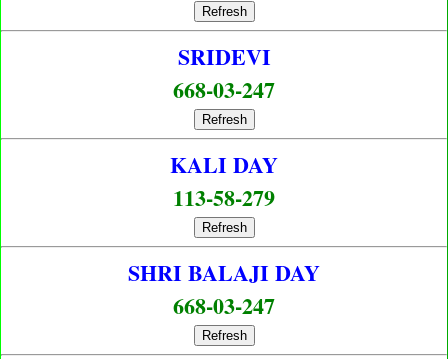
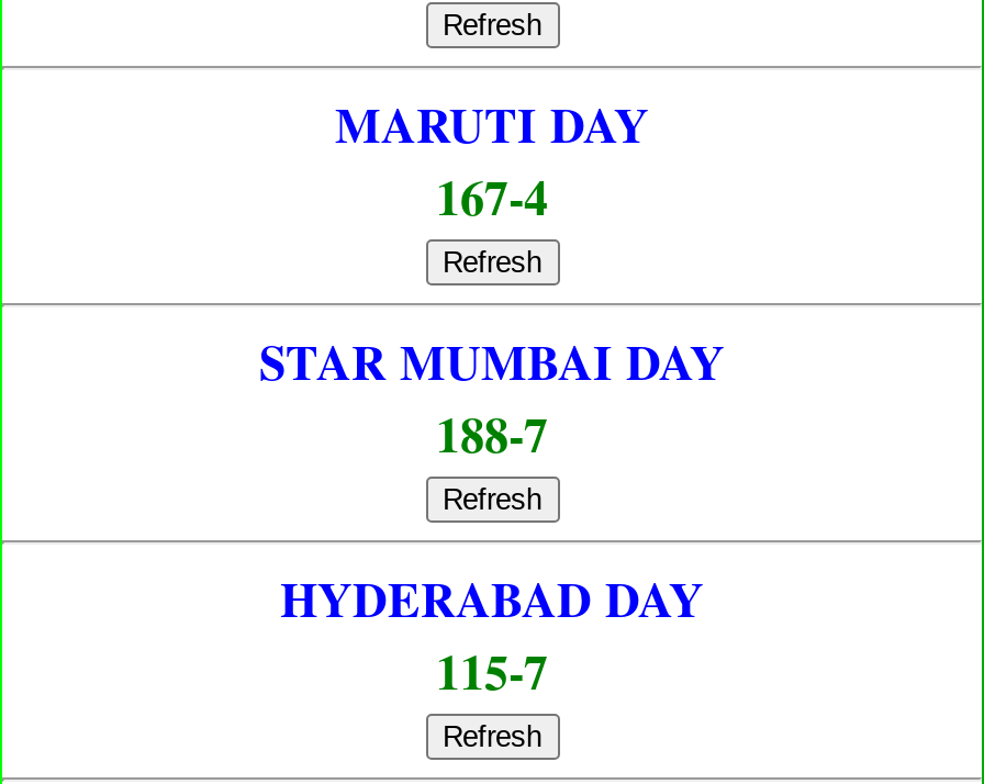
- SRIDEVI
- 668-03-247
+ MARUTI DAY
+ 167-4

- KALI DAY
- 113-58-279
+ STAR MUMBAI DAY
+ 188-7

- SHRI BALAJI DAY
- 668-03-247
+ HYDERABAD DAY
+ 115-7
